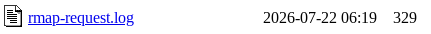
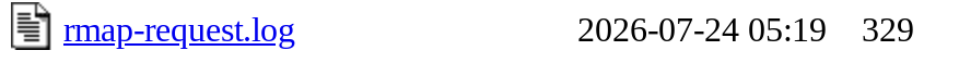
- 2026-07-22 06:19 329
+ 2026-07-24 05:19 329
